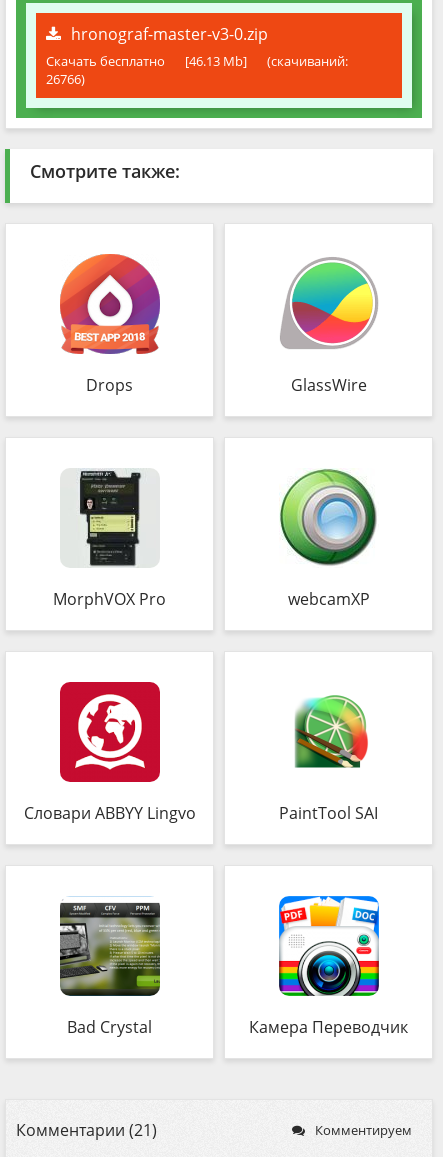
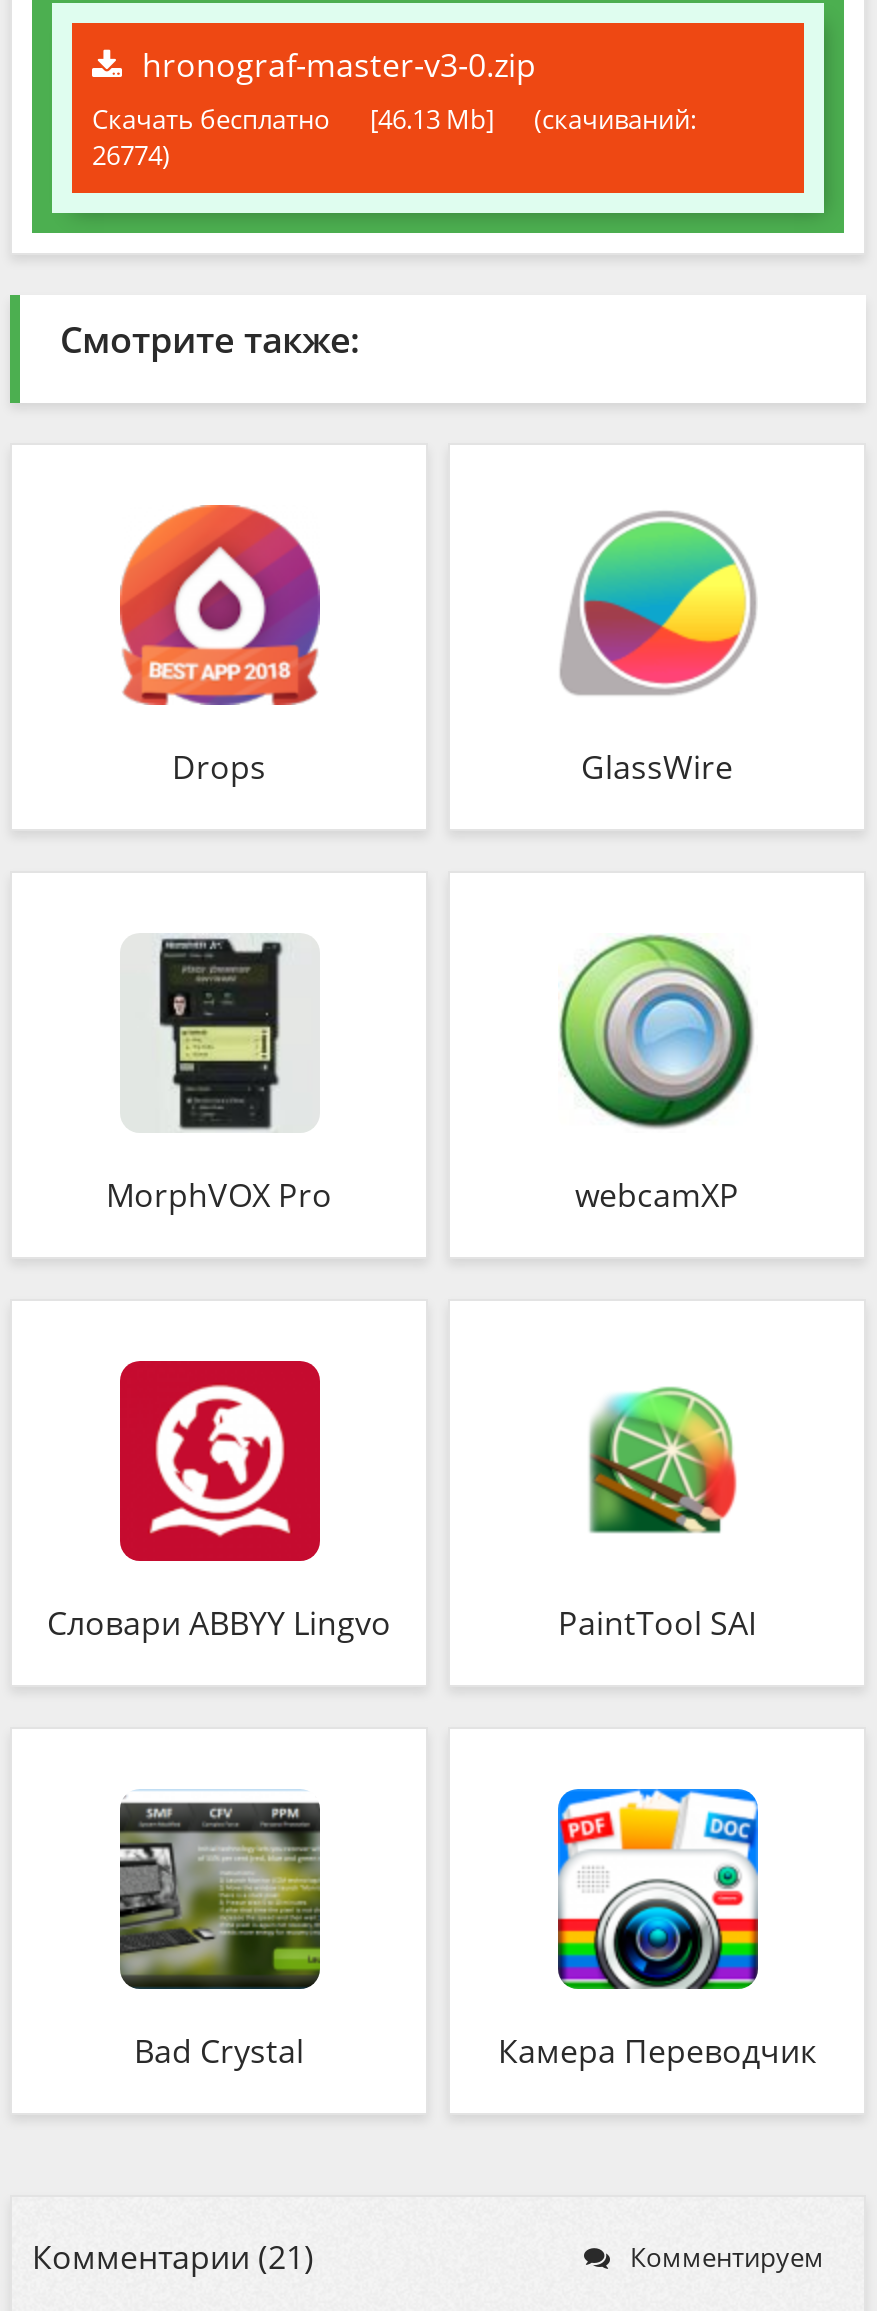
- 26766)
+ 26774)
